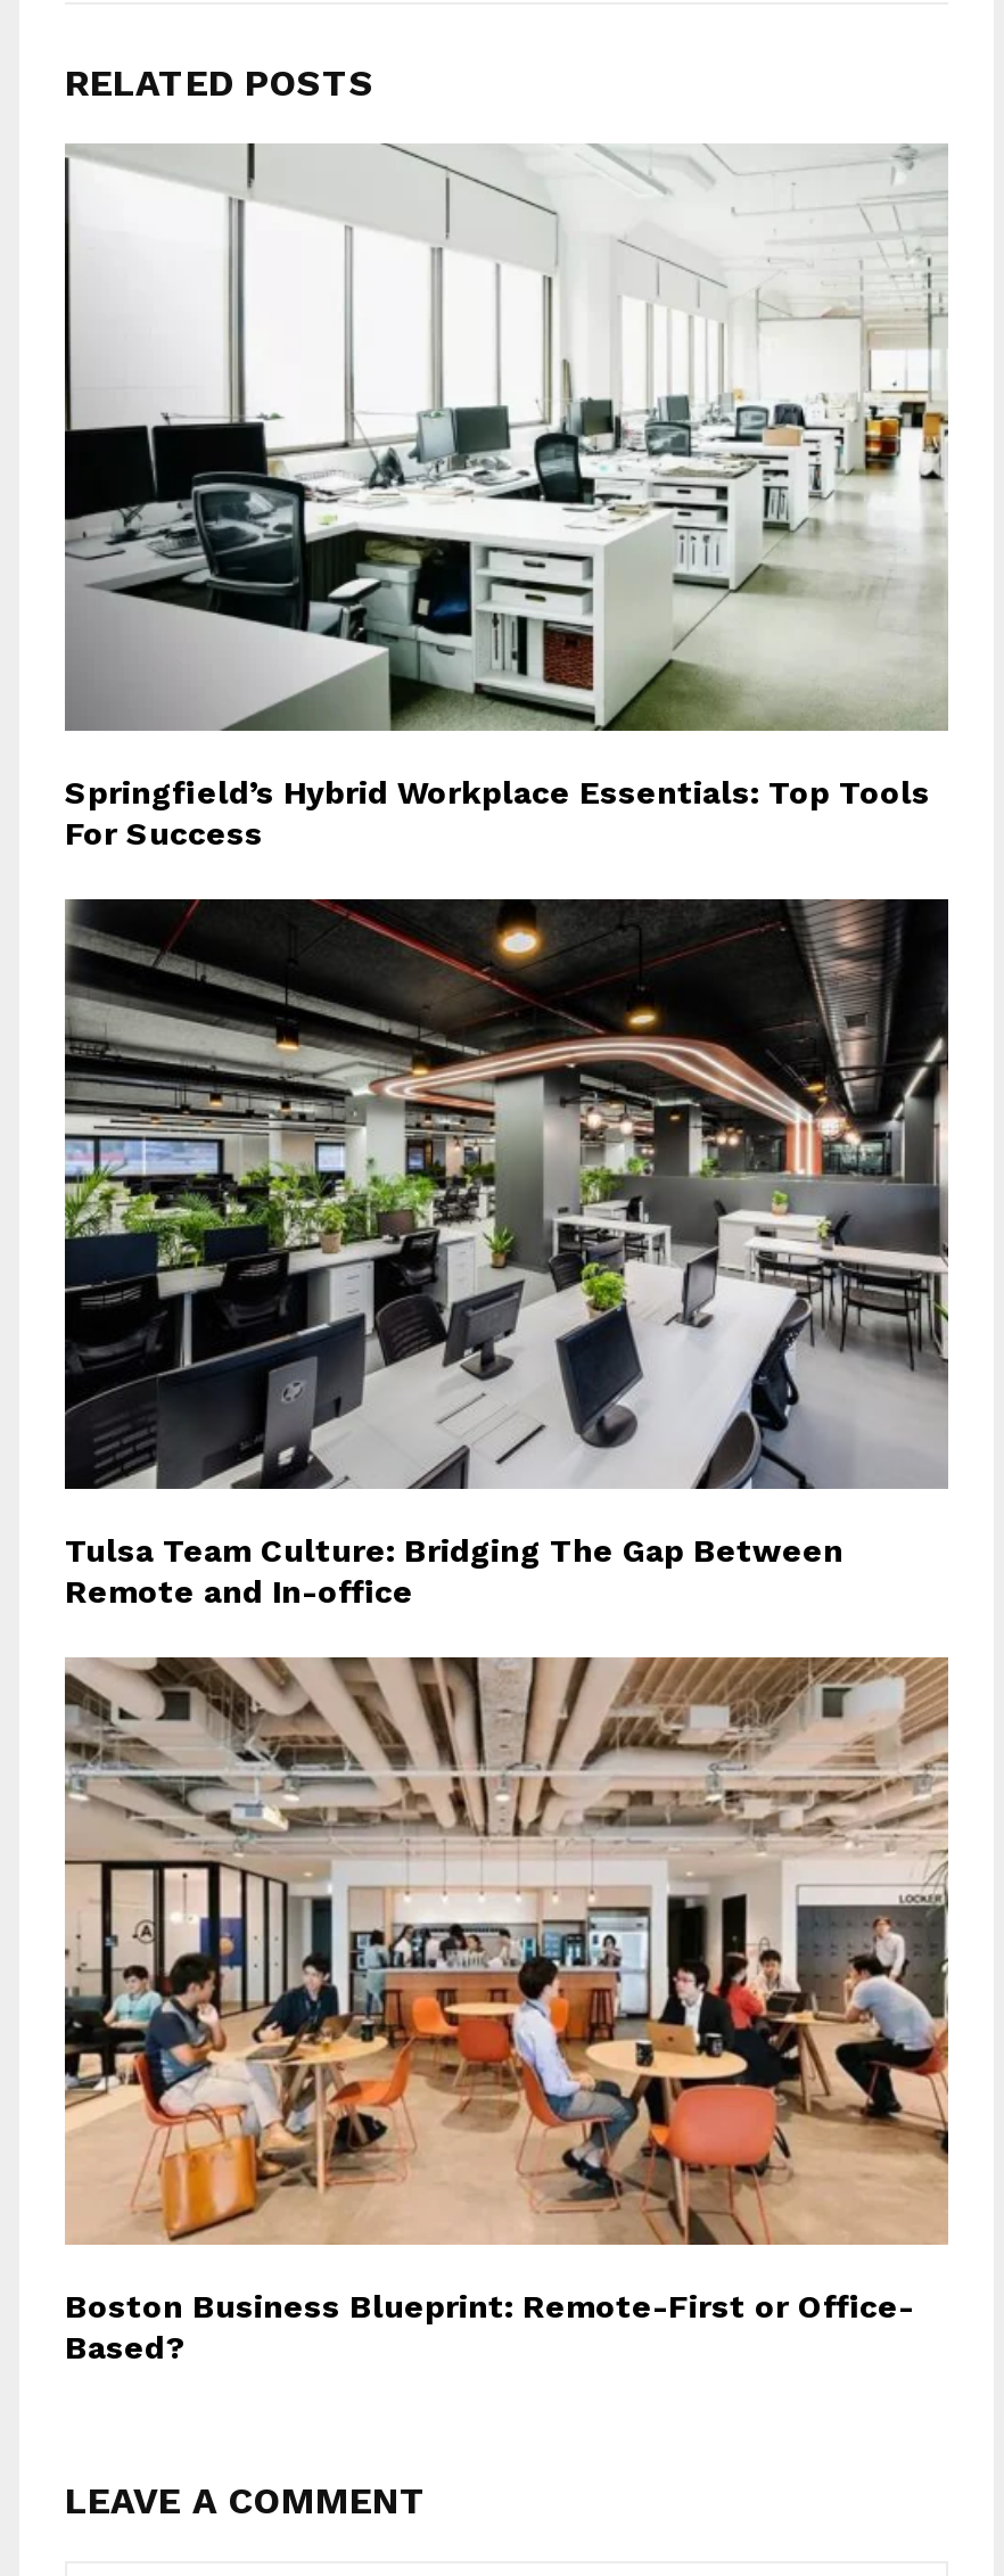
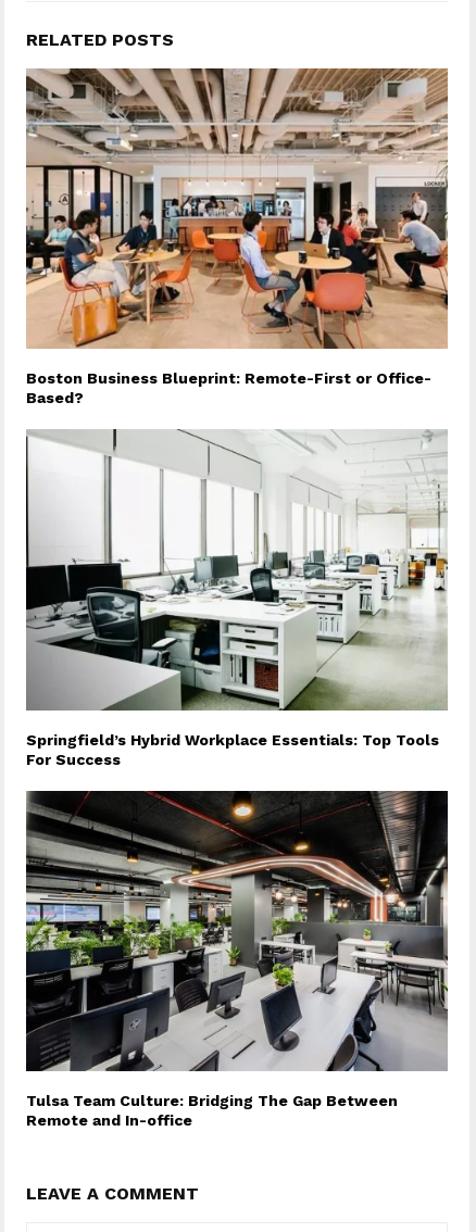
moved down: [image] | Springfield’s Hybrid Workplace Essentials: Top Tools | For Success | Tulsa Team Culture: Bridging The Gap Between | Remote and In-office

moved up: [image] | Boston Business Blueprint: Remote-First or Office- | Based?
